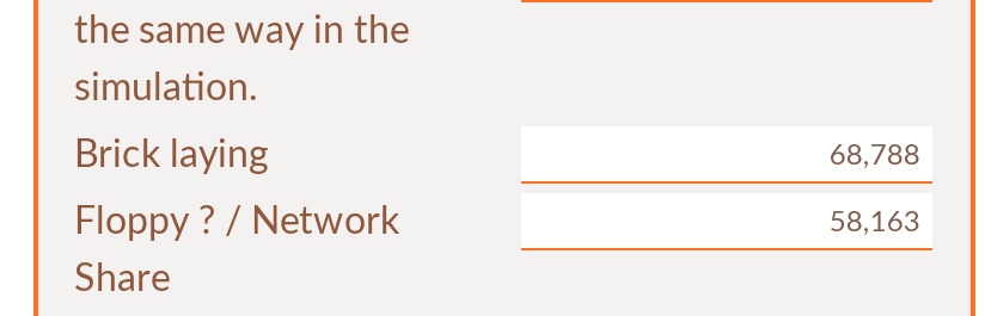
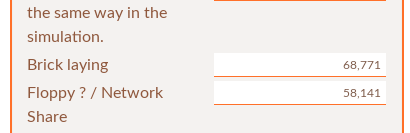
- 68,788
+ 68,771

- 58,163
+ 58,141
